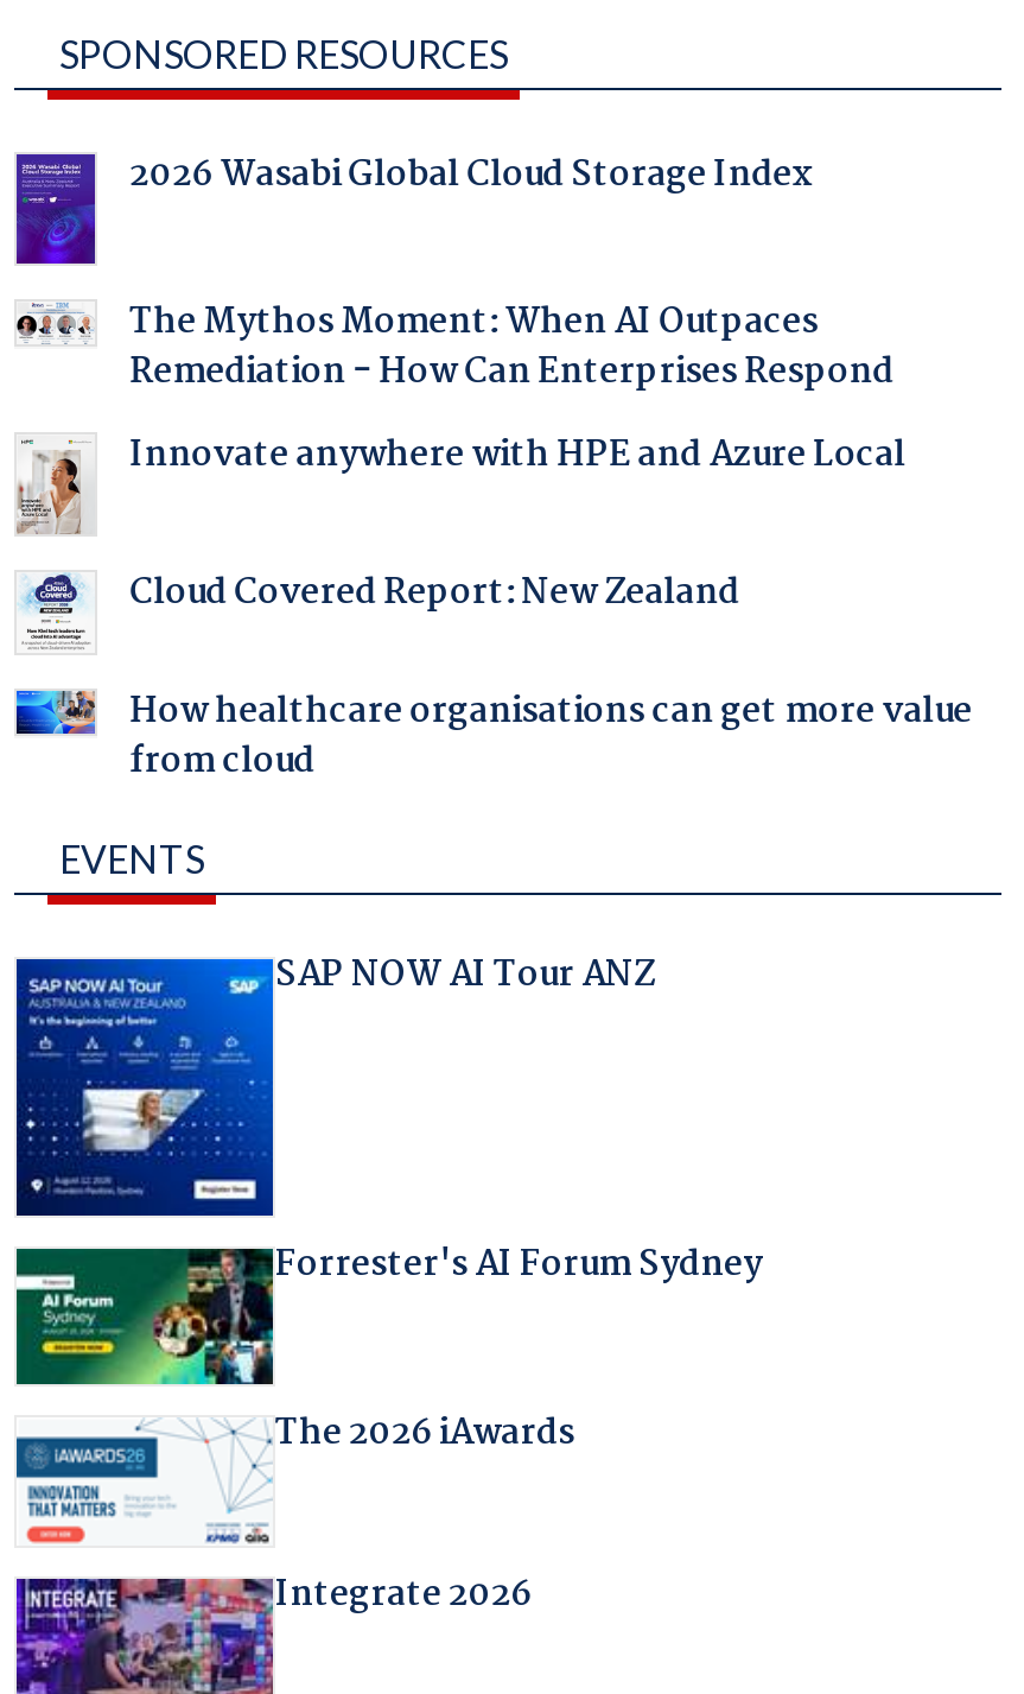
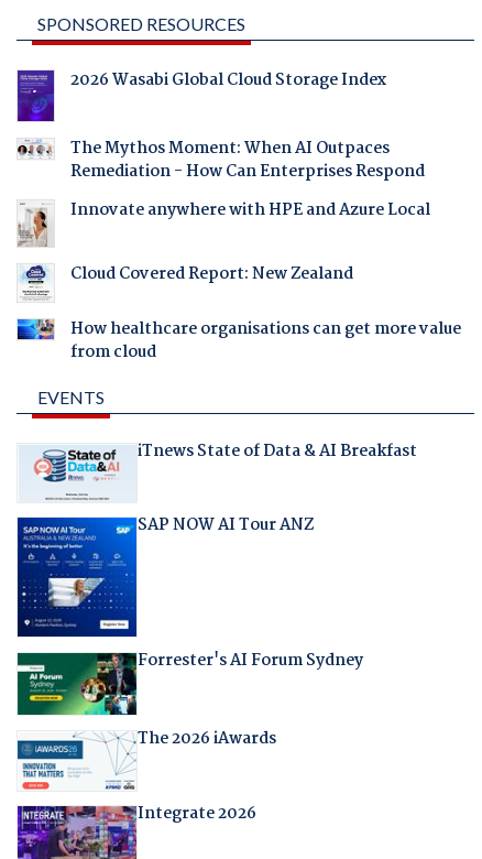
+ [image]
+ iTnews State of Data & AI Breakfast
